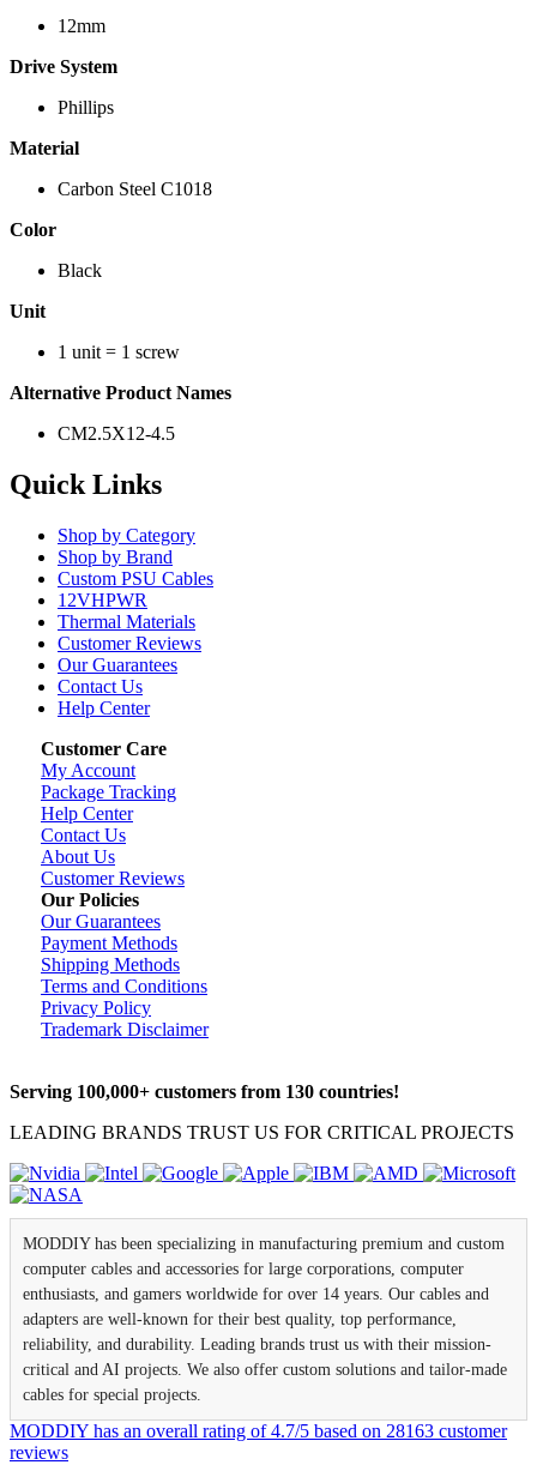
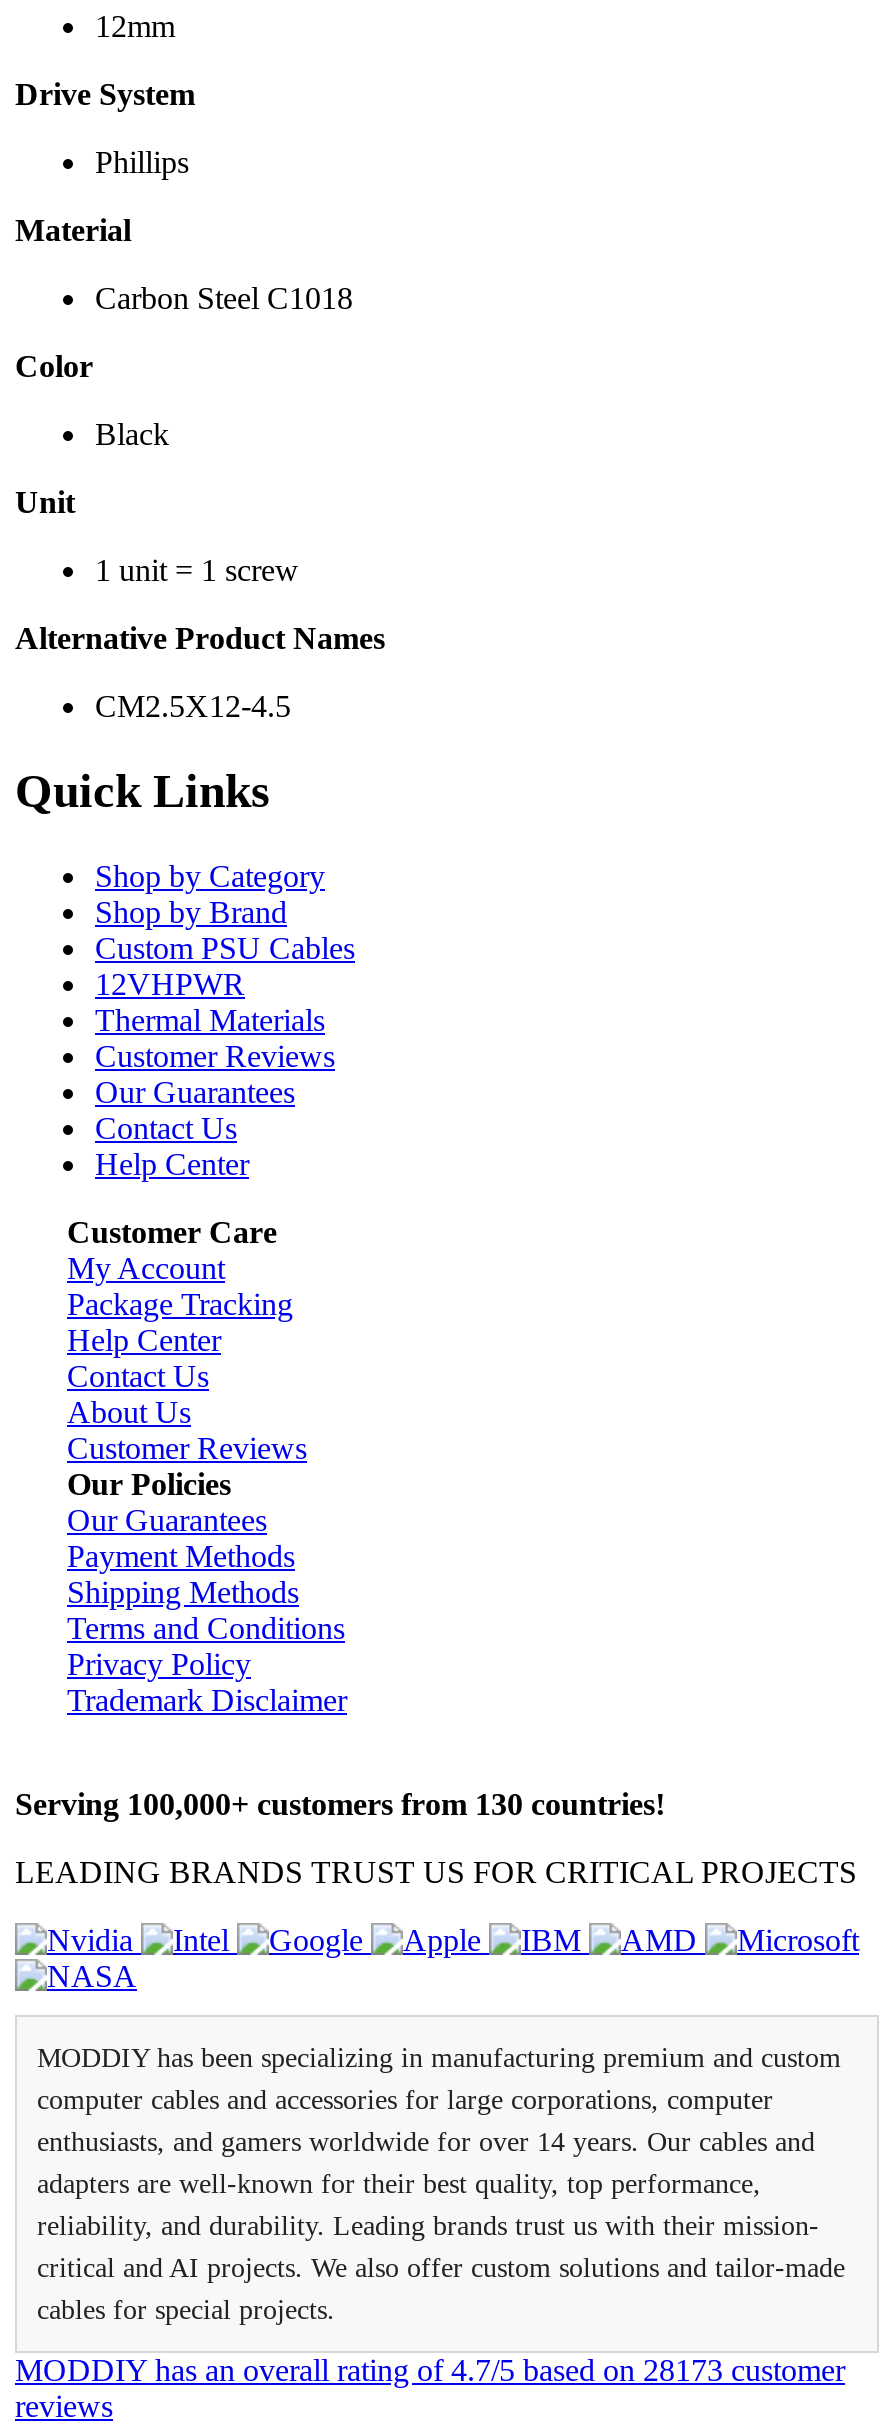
- MODDIY has an overall rating of 4.7/5 based on 28163 customer
+ MODDIY has an overall rating of 4.7/5 based on 28173 customer
